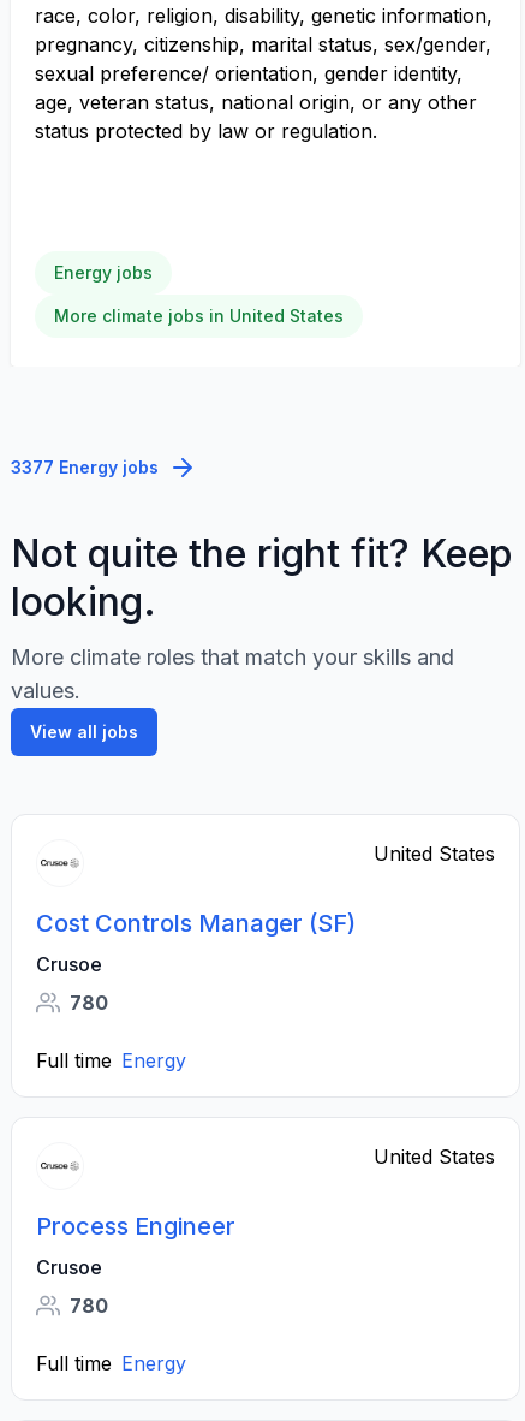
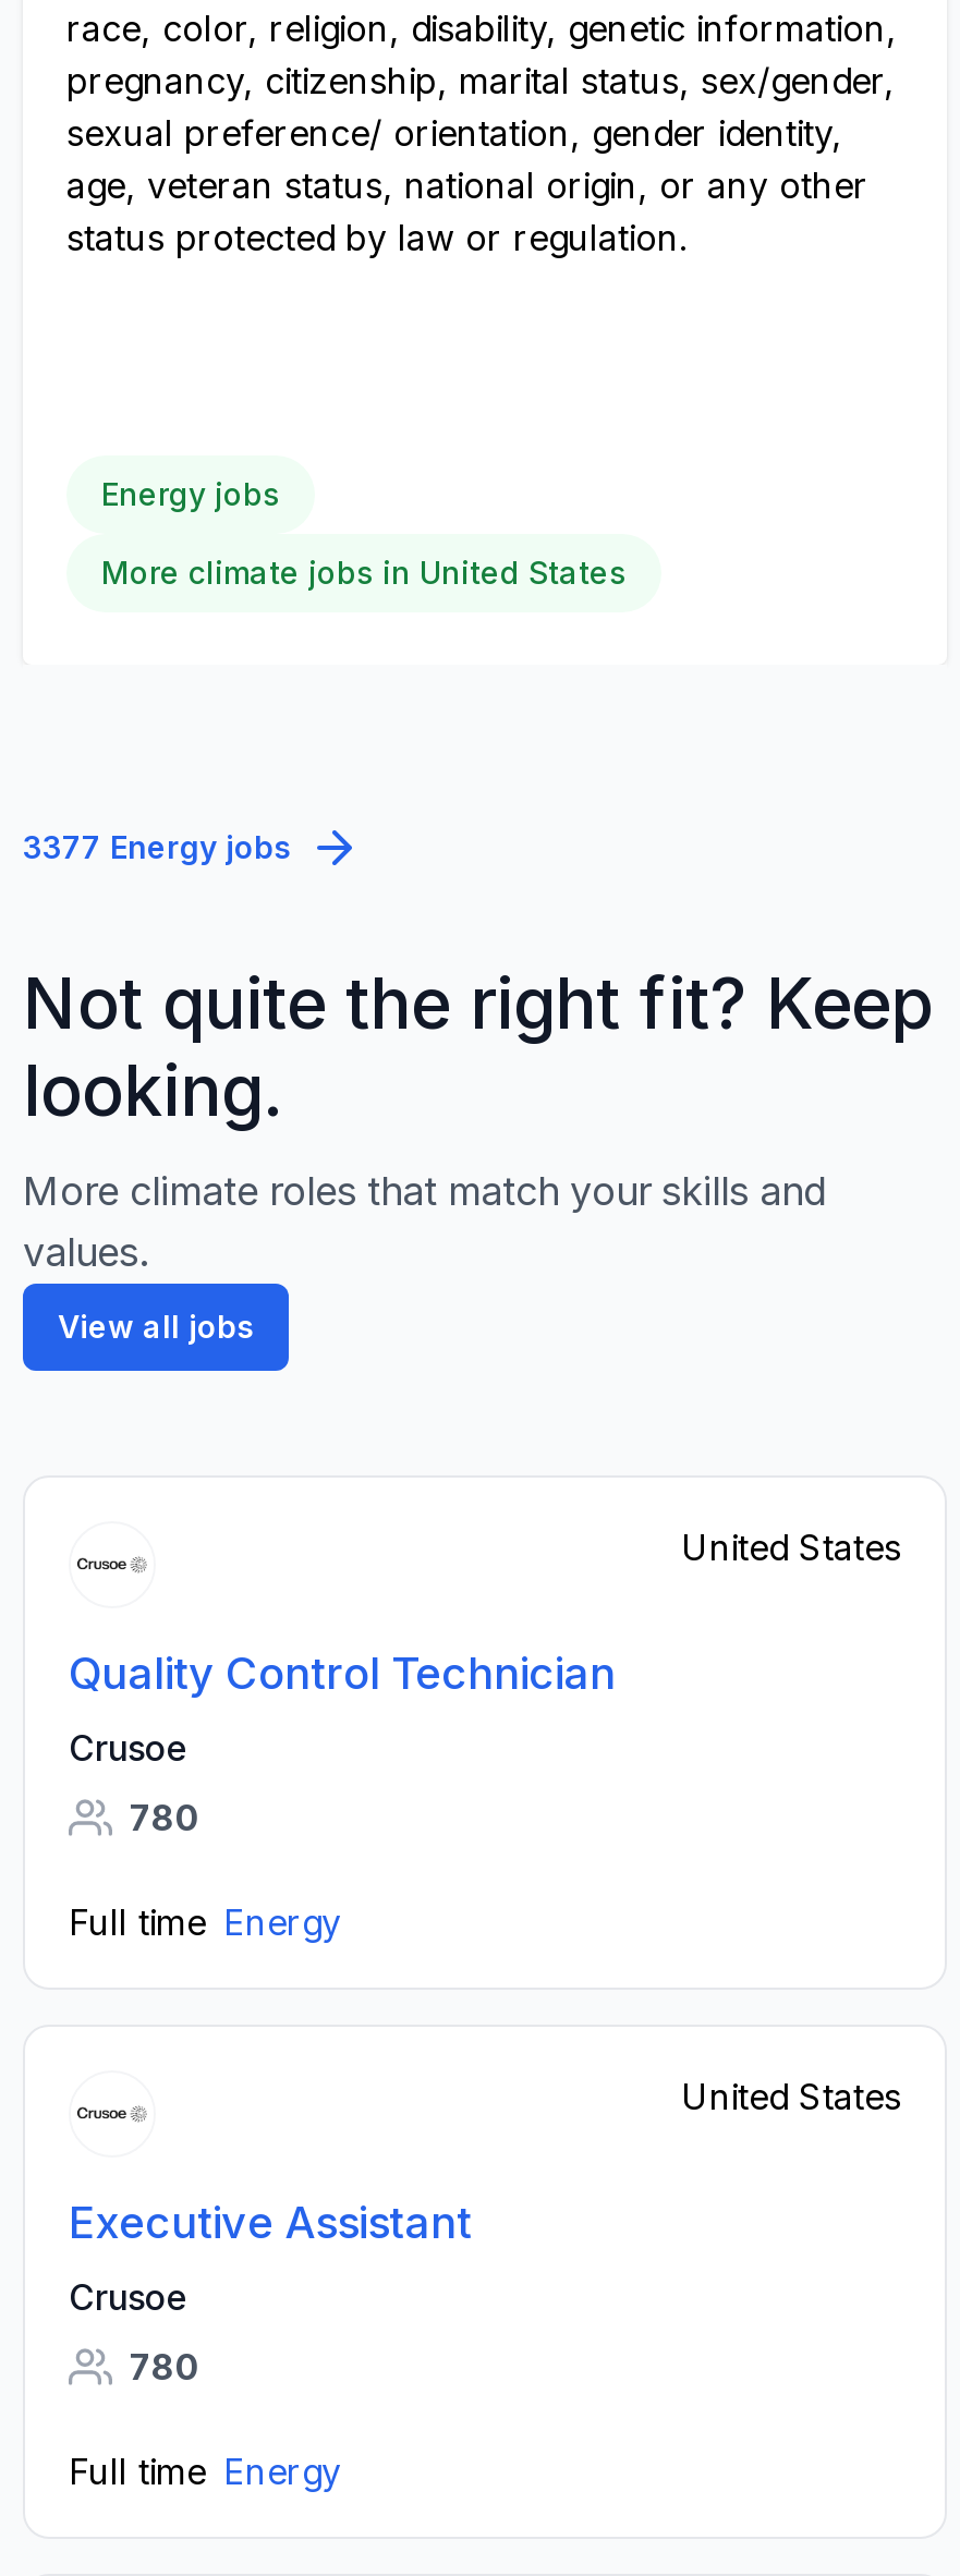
- Cost Controls Manager (SF)
+ Quality Control Technician

- Process Engineer
+ Executive Assistant
